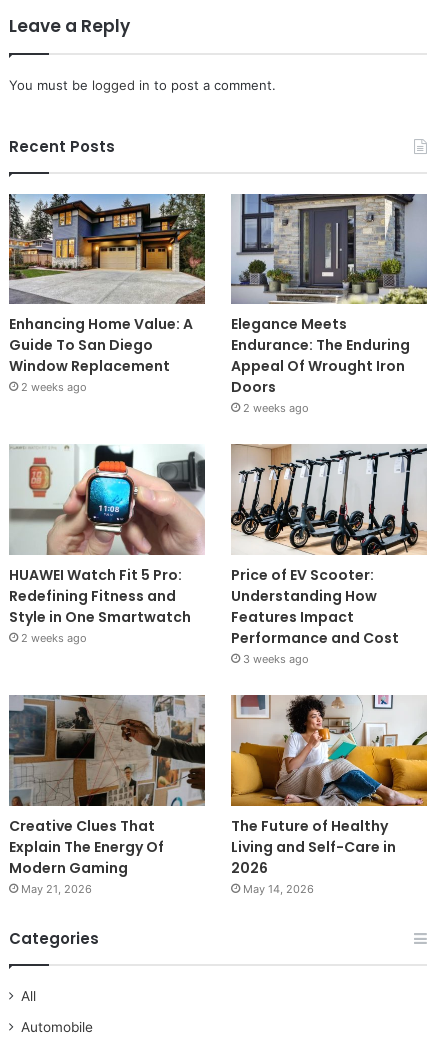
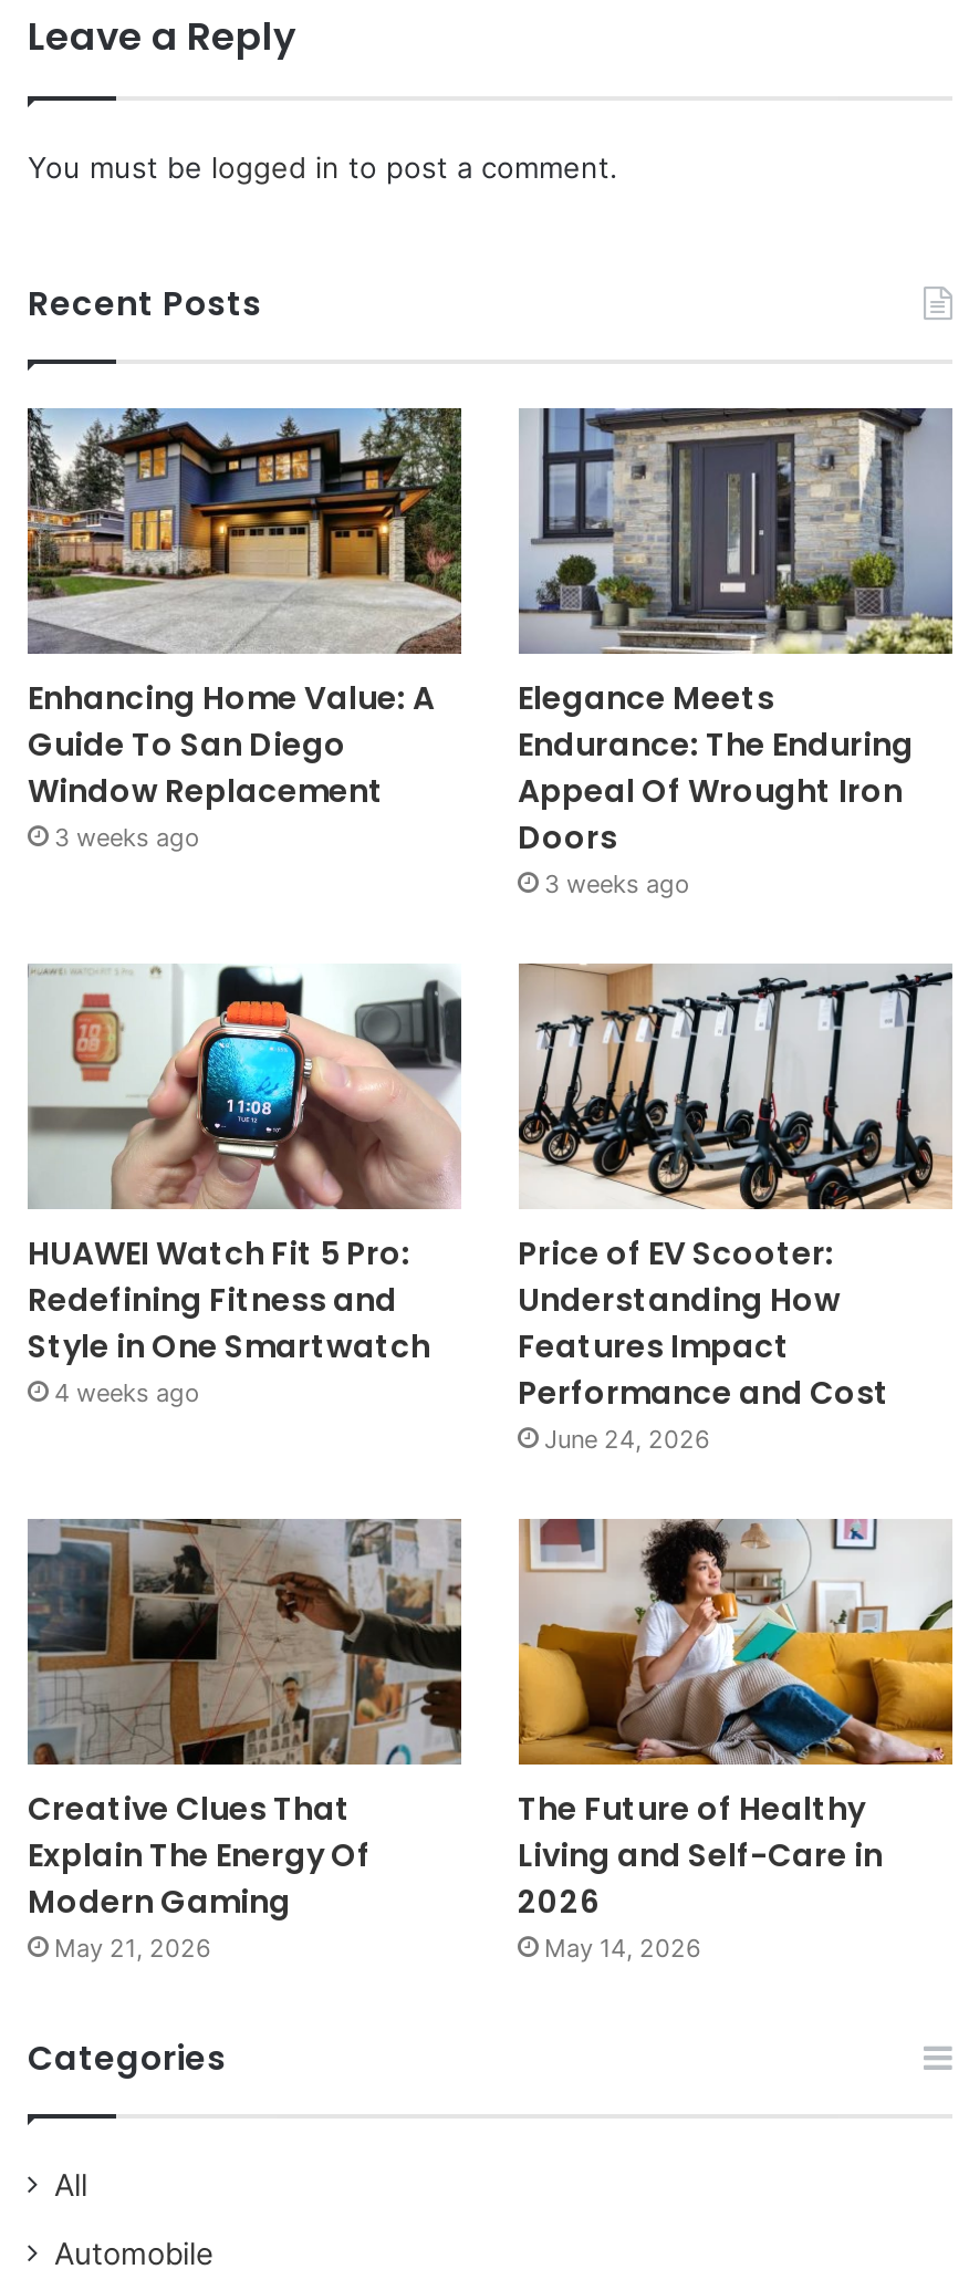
- 2 weeks ago
+ 3 weeks ago

- 2 weeks ago
+ 3 weeks ago

- 2 weeks ago
+ 4 weeks ago

- 3 weeks ago
+ June 24, 2026
